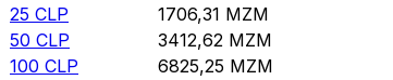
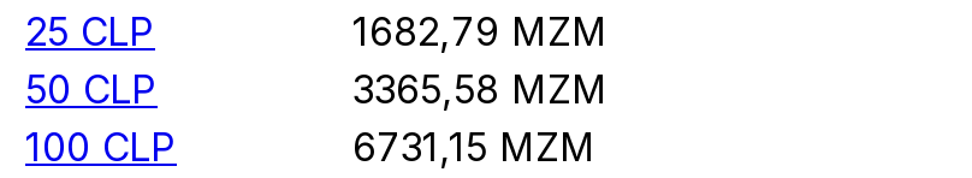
- 1706,31 MZM
+ 1682,79 MZM

- 3412,62 MZM
+ 3365,58 MZM

- 6825,25 MZM
+ 6731,15 MZM
